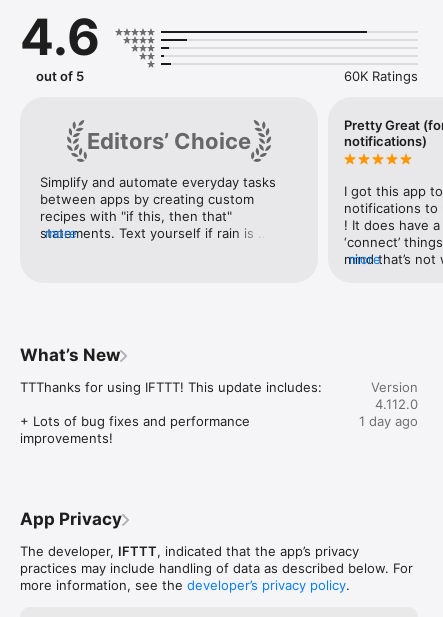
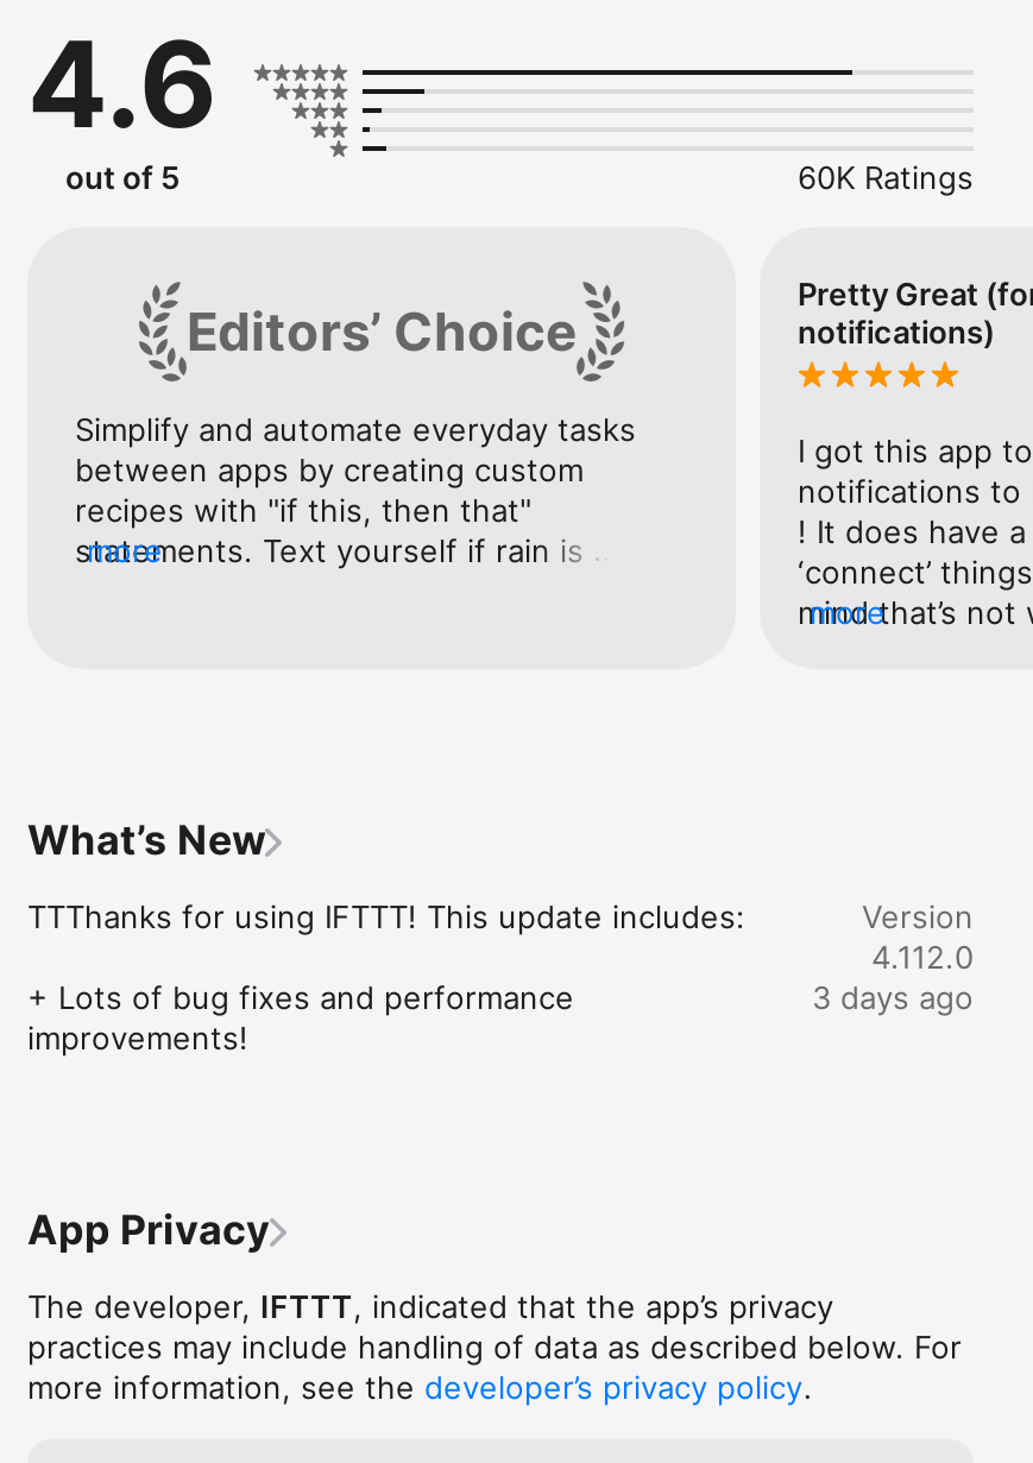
- 1 day ago
+ 3 days ago
